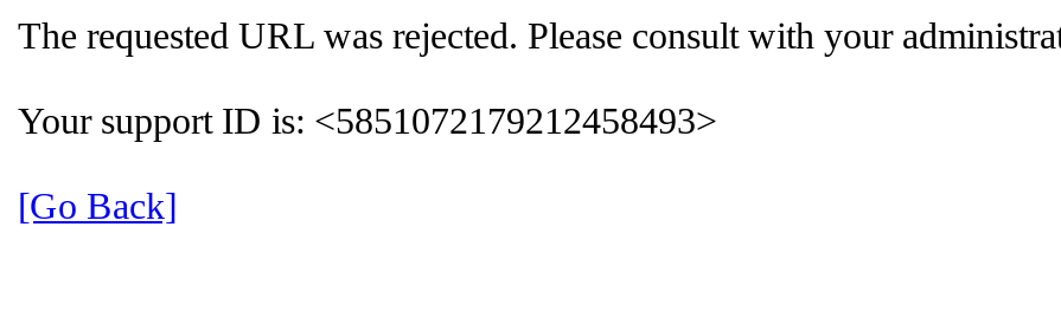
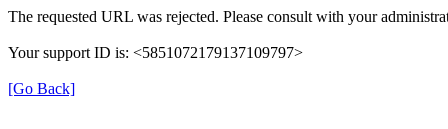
- Your support ID is: <5851072179212458493>
+ Your support ID is: <5851072179137109797>
